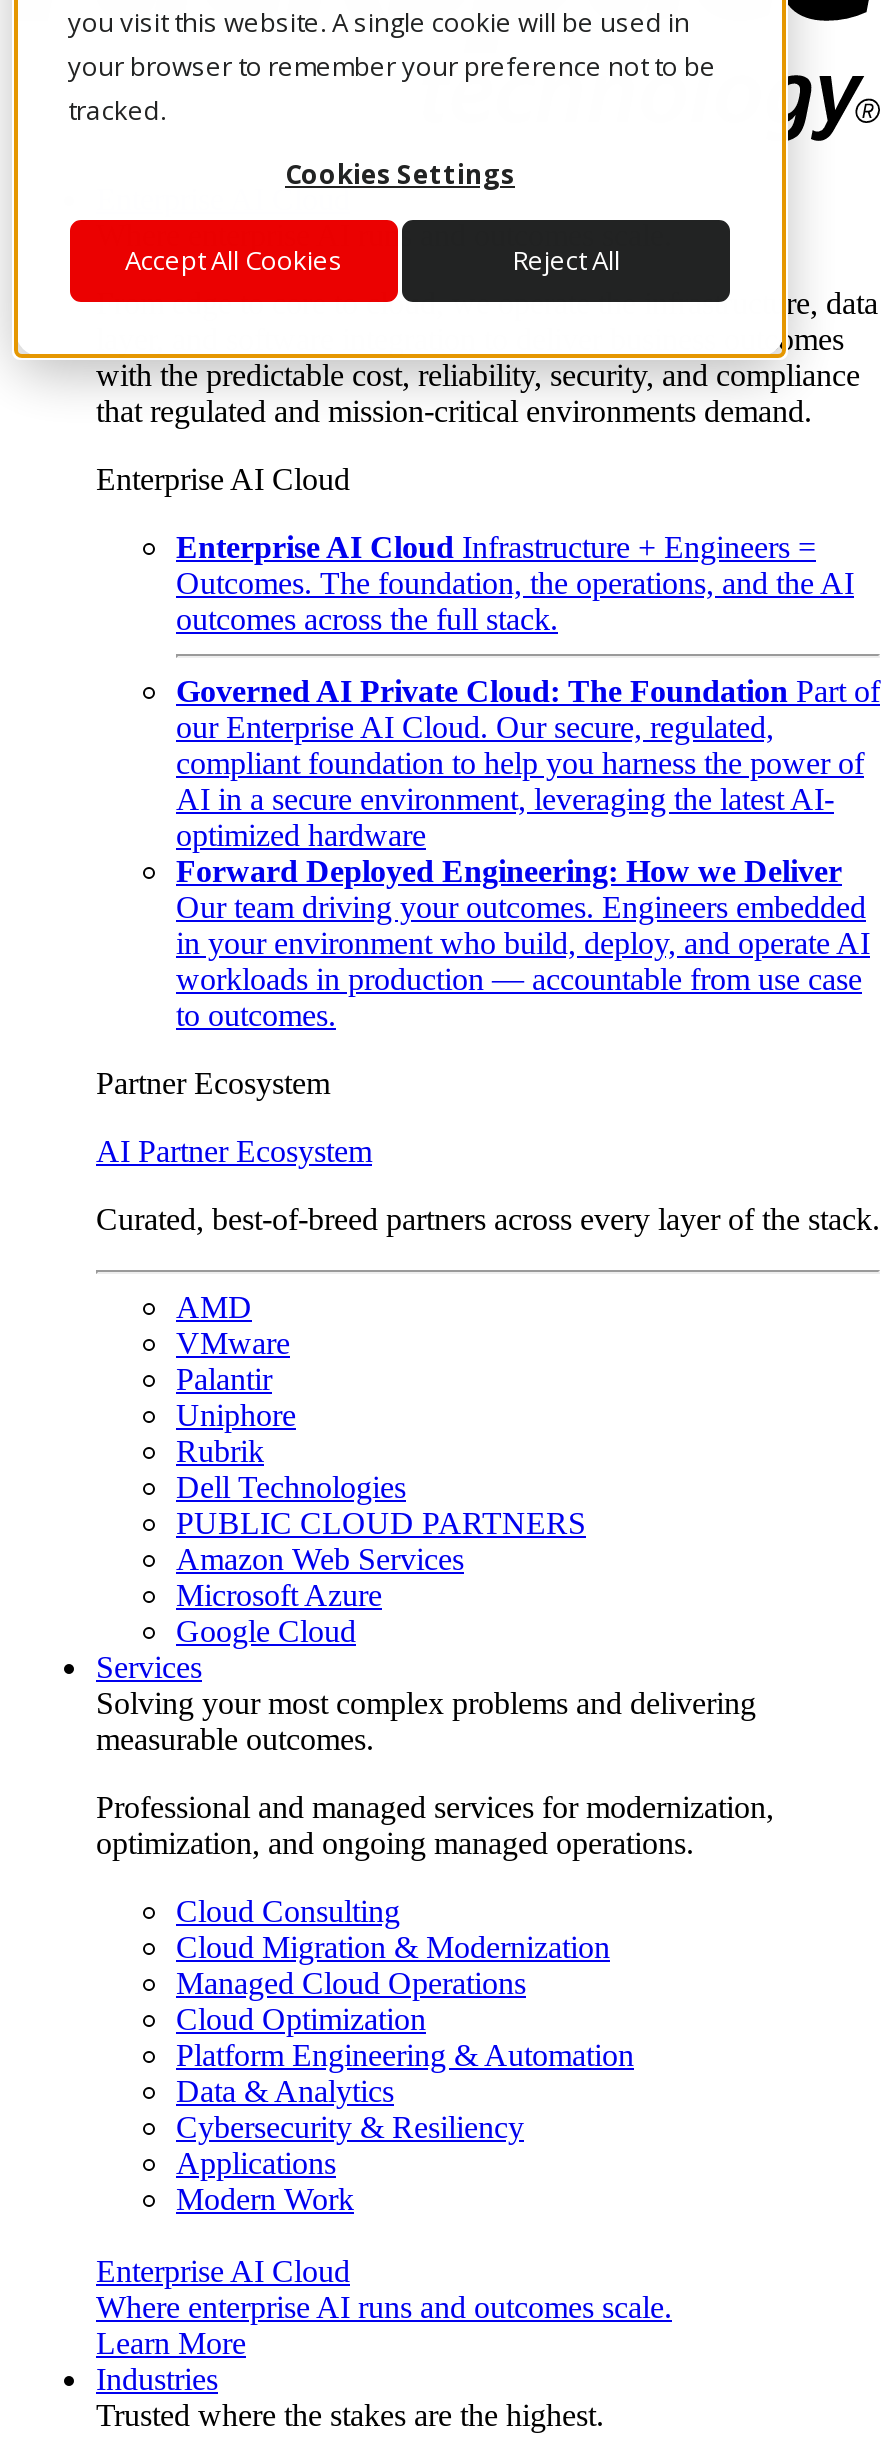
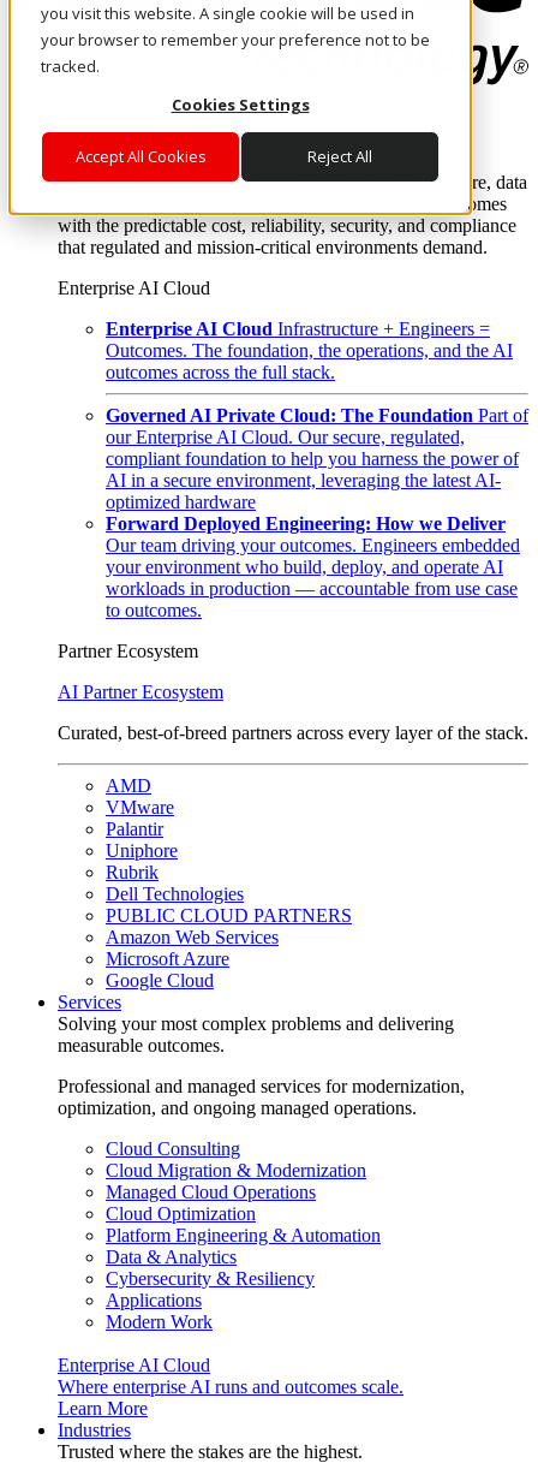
- in your environment who build, deploy, and operate AI
+ your environment who build, deploy, and operate AI
